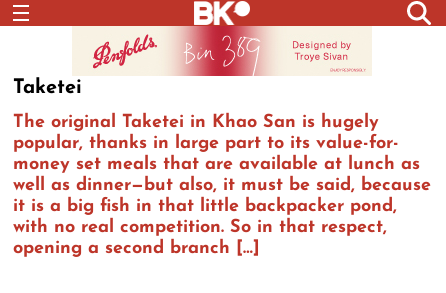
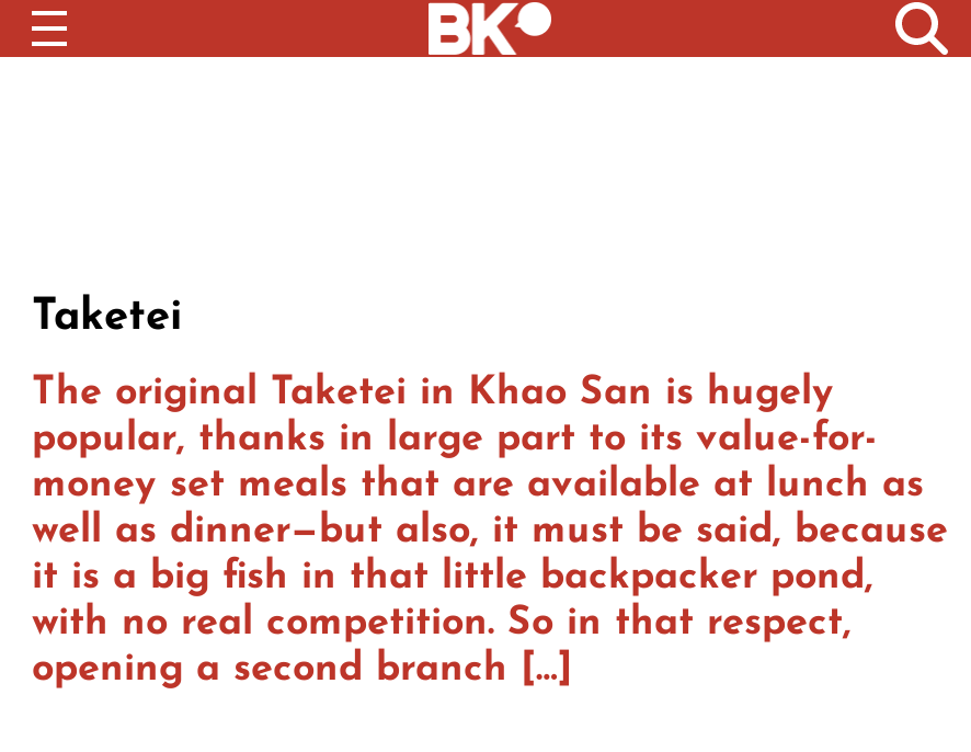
- [image]
